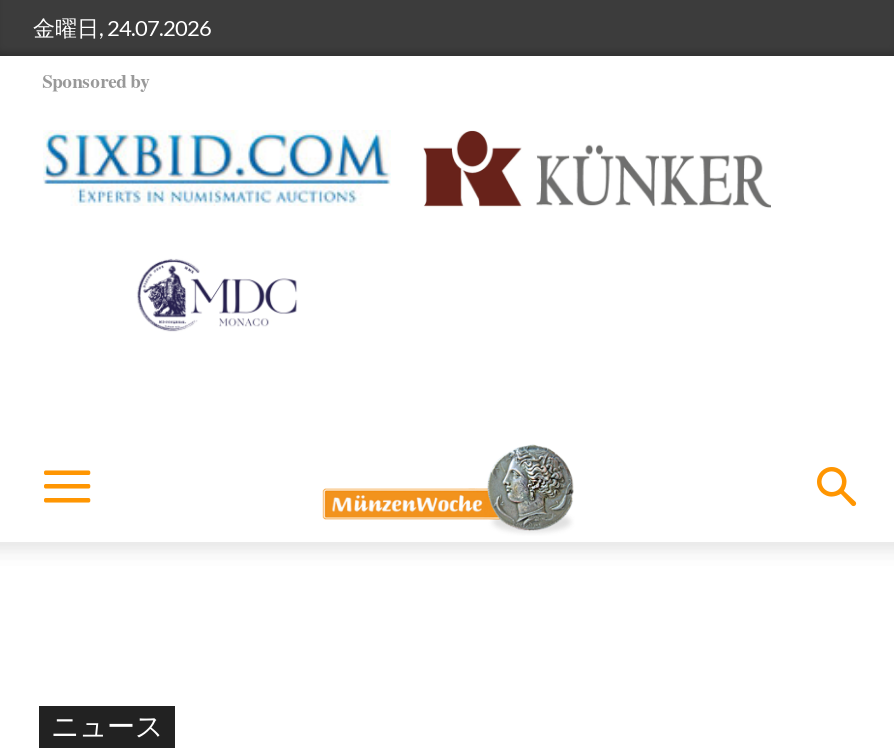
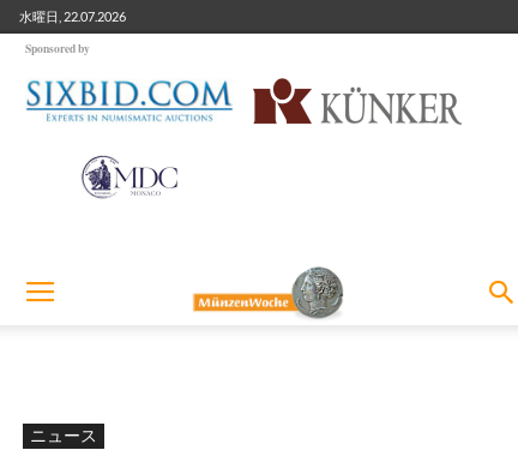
- 金曜日, 24.07.2026
+ 水曜日, 22.07.2026
